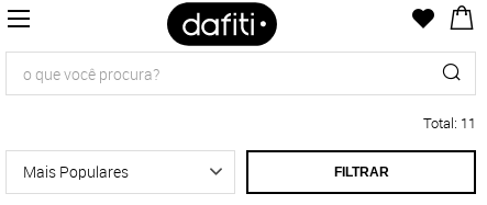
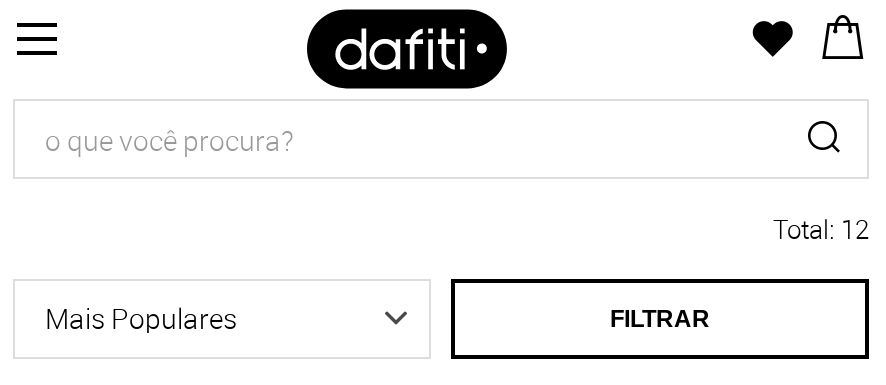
- Total: 11
+ Total: 12
